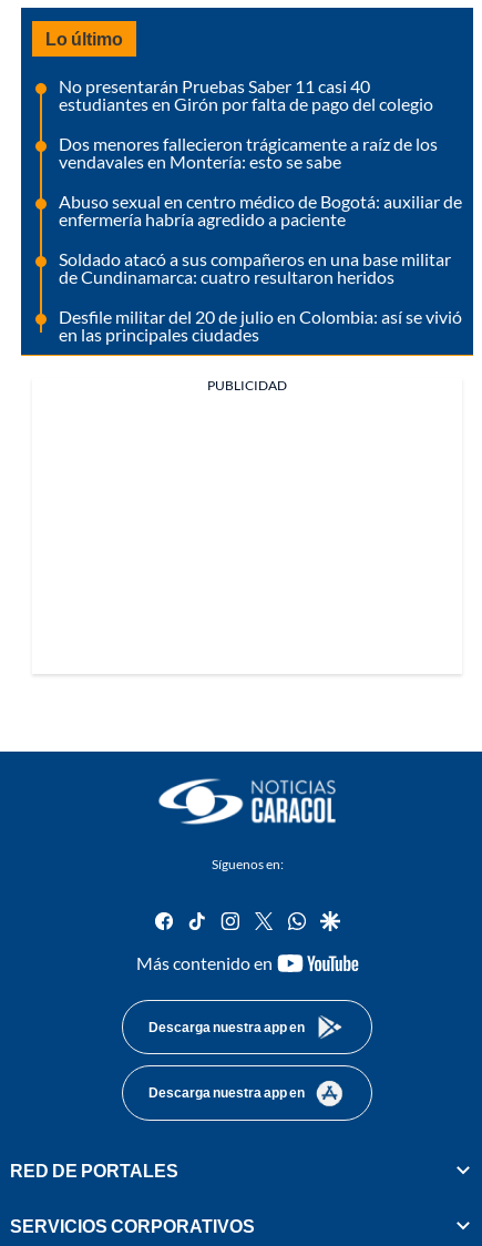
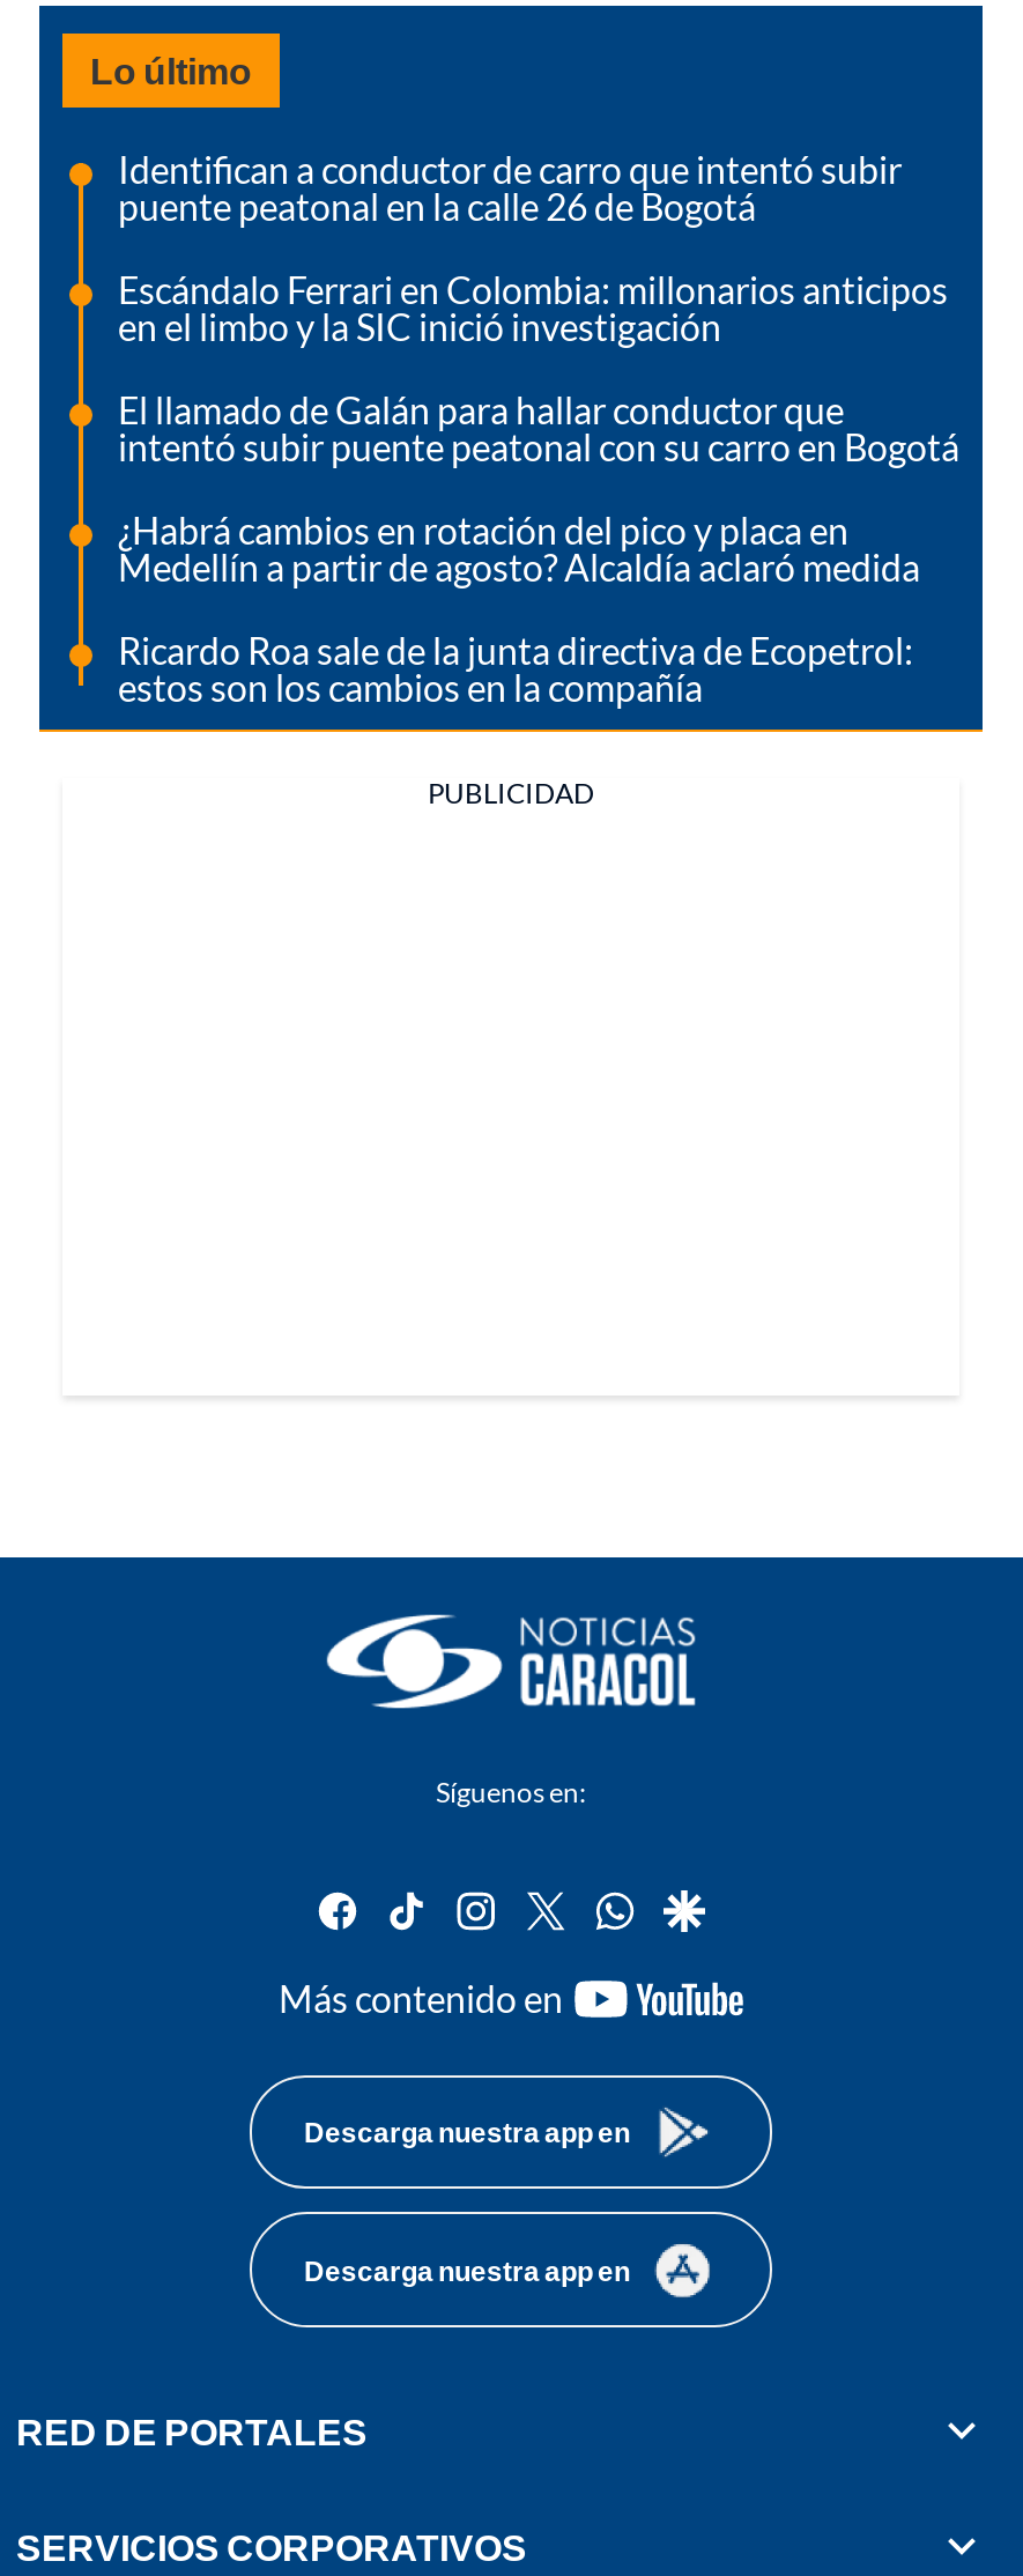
- No presentarán Pruebas Saber 11 casi 40
- estudiantes en Girón por falta de pago del colegio
+ Identifican a conductor de carro que intentó subir
+ puente peatonal en la calle 26 de Bogotá

- Dos menores fallecieron trágicamente a raíz de los
- vendavales en Montería: esto se sabe
+ Escándalo Ferrari en Colombia: millonarios anticipos
+ en el limbo y la SIC inició investigación

- Abuso sexual en centro médico de Bogotá: auxiliar de
- enfermería habría agredido a paciente
+ El llamado de Galán para hallar conductor que
+ intentó subir puente peatonal con su carro en Bogotá

- Soldado atacó a sus compañeros en una base militar
- de Cundinamarca: cuatro resultaron heridos
+ ¿Habrá cambios en rotación del pico y placa en
+ Medellín a partir de agosto? Alcaldía aclaró medida

- Desfile militar del 20 de julio en Colombia: así se vivió
- en las principales ciudades
+ Ricardo Roa sale de la junta directiva de Ecopetrol:
+ estos son los cambios en la compañía
